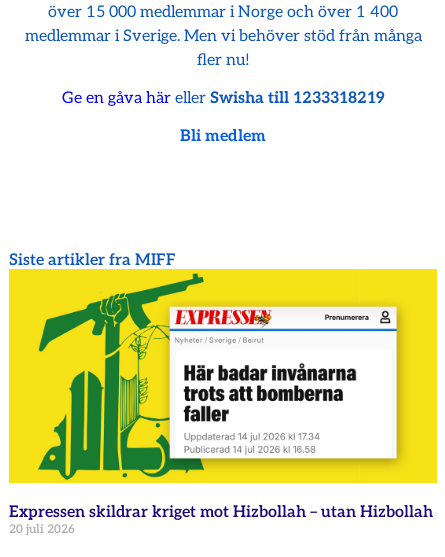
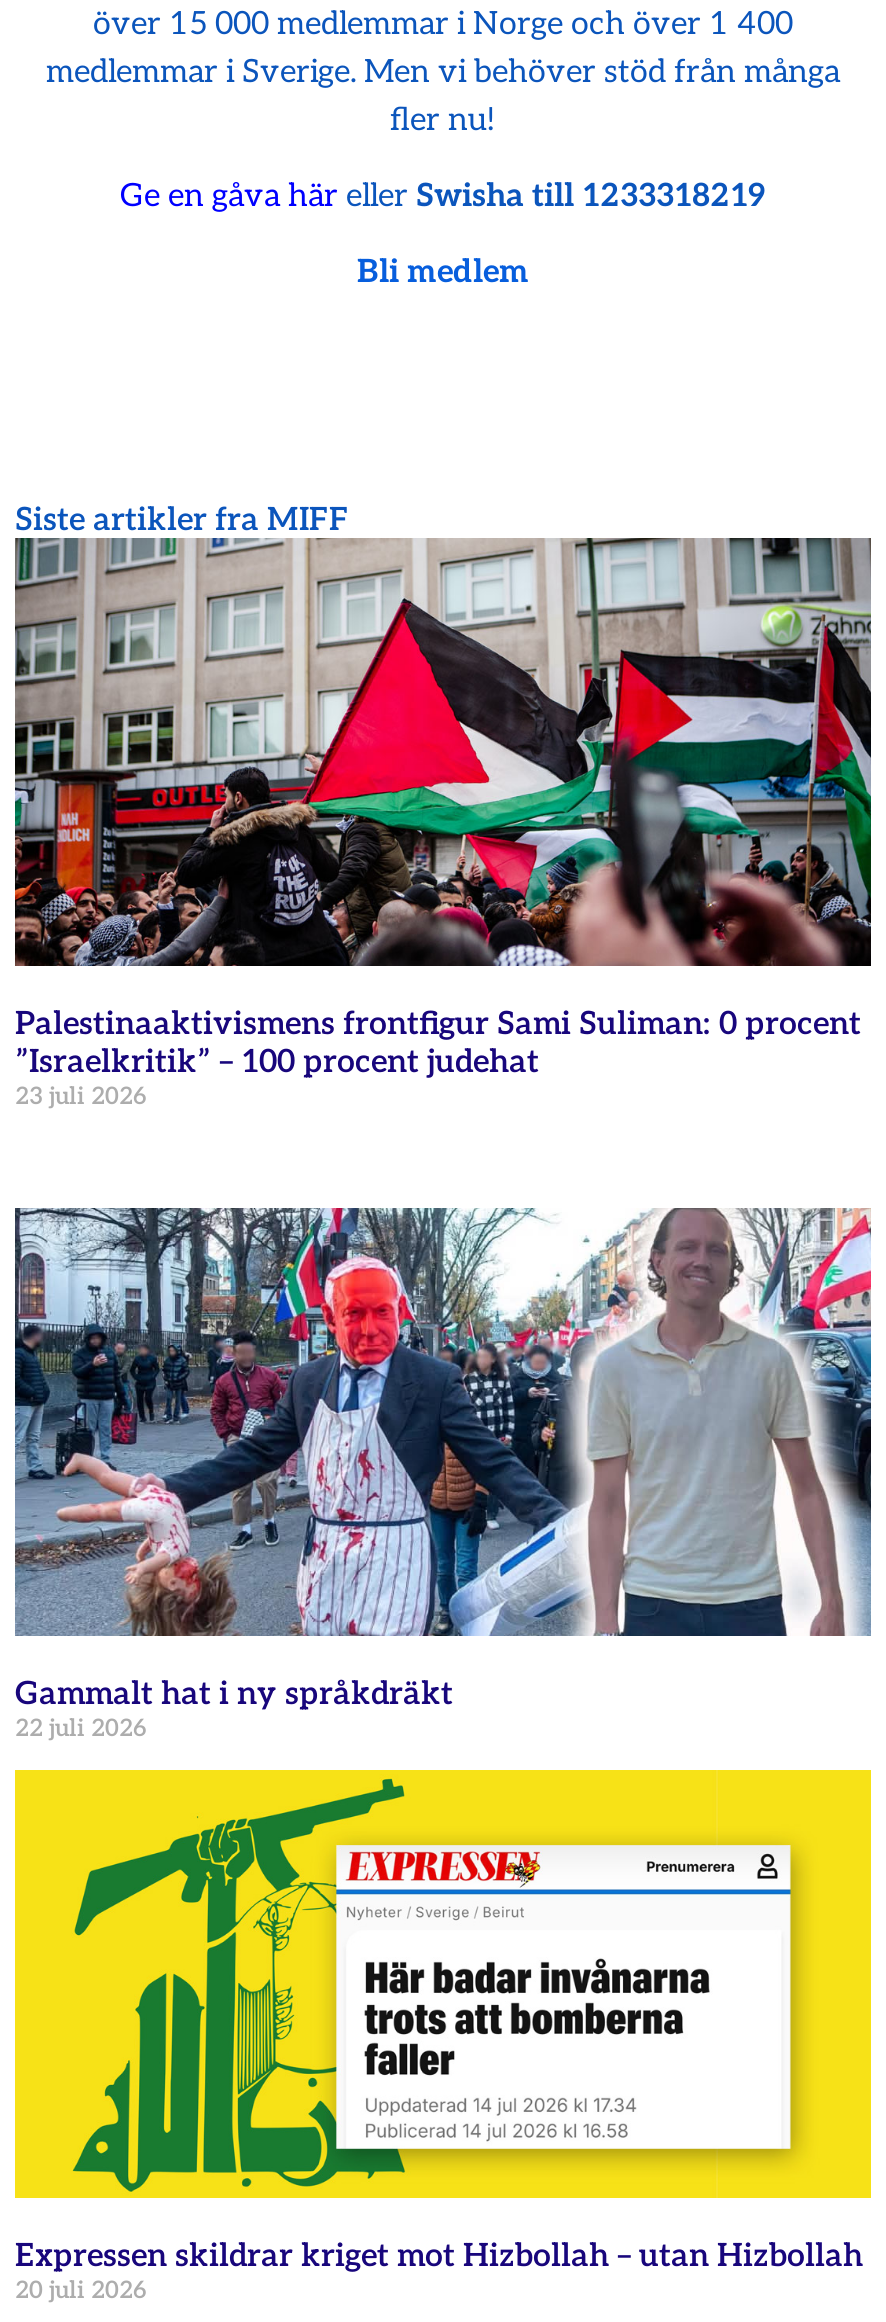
+ [image]
+ Palestinaaktivismens frontfigur Sami Suliman: 0 procent
+ ”Israelkritik” – 100 procent judehat
+ 23 juli 2026

+ [image]
+ Gammalt hat i ny språkdräkt
+ 22 juli 2026
